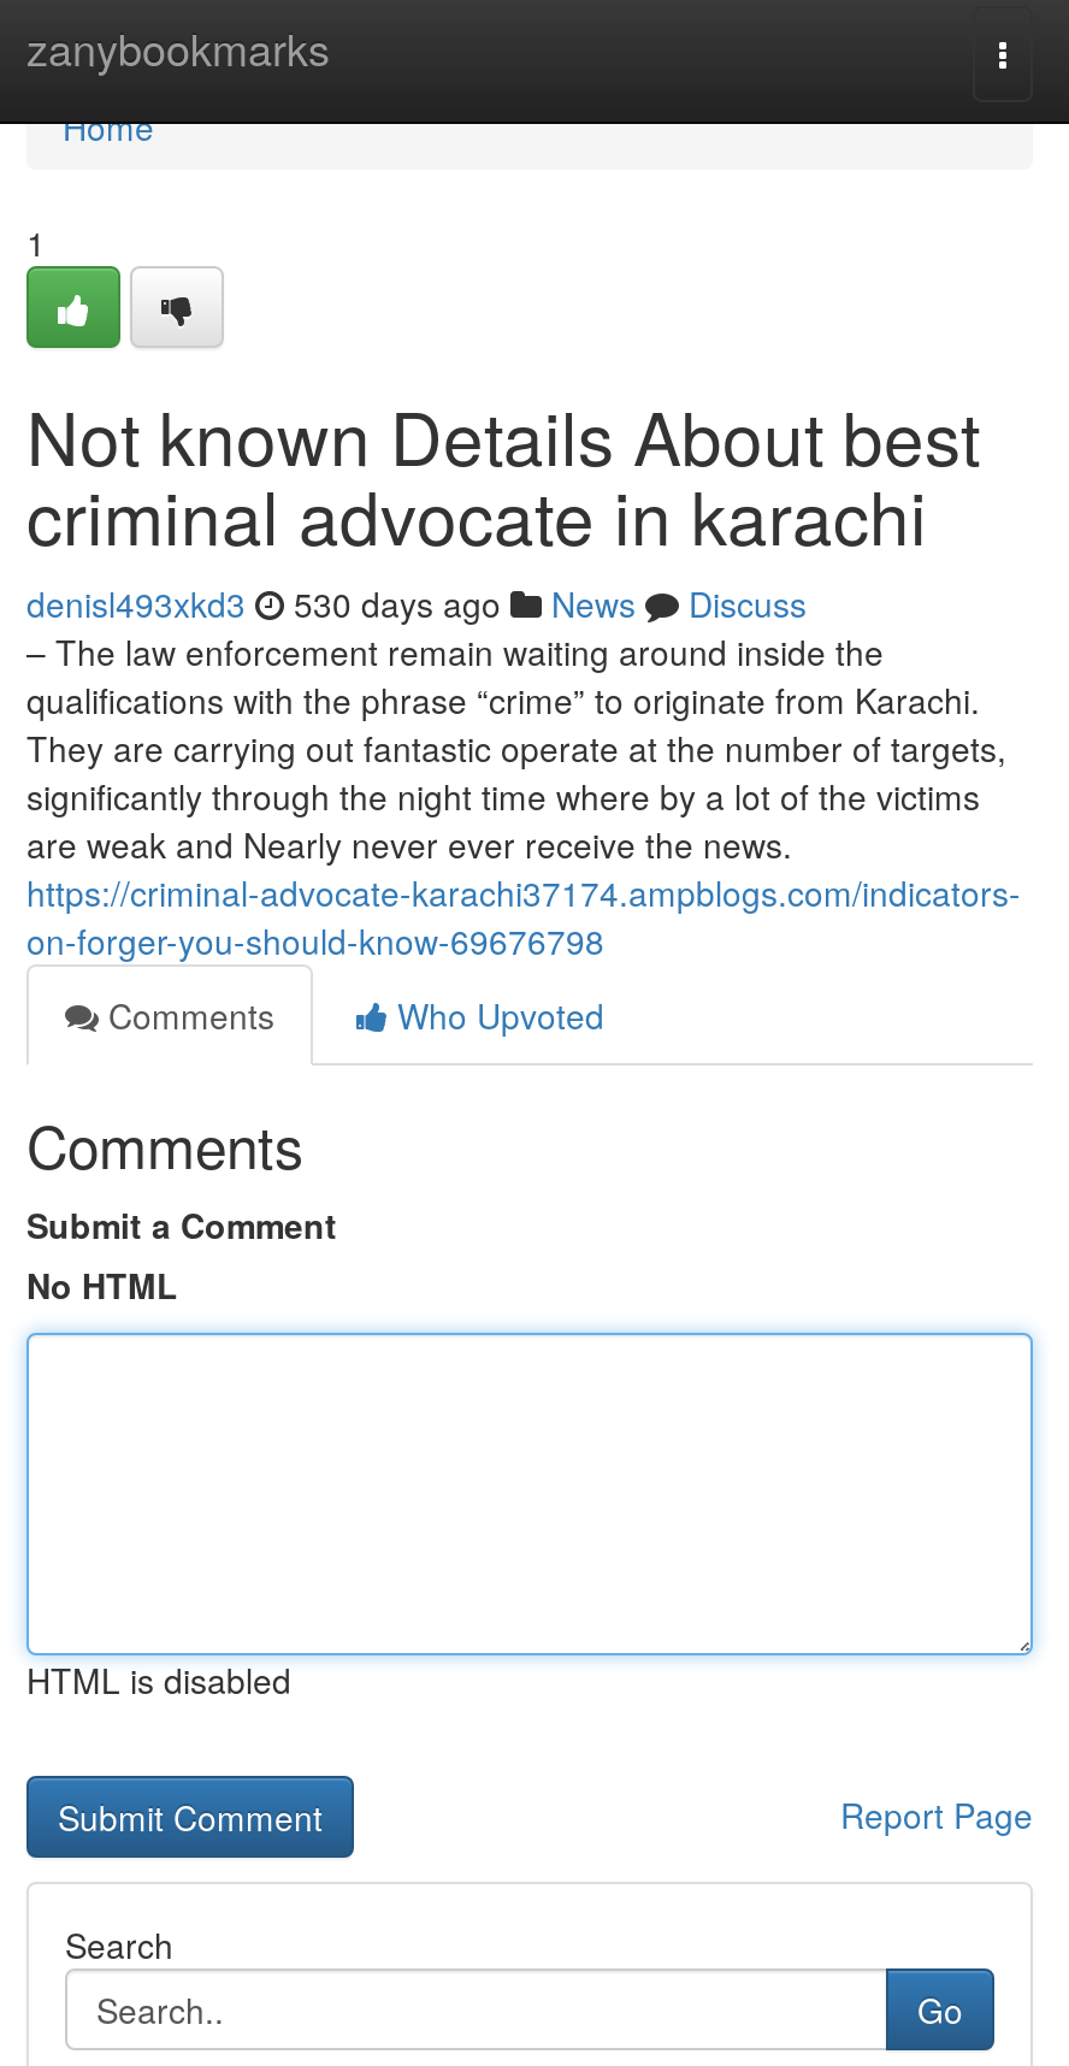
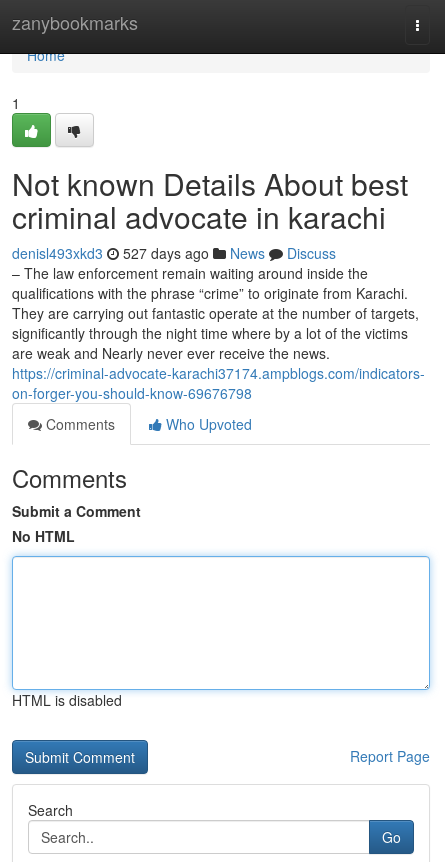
- denisl493xkd3 530 days ago News Discuss
+ denisl493xkd3 527 days ago News Discuss
